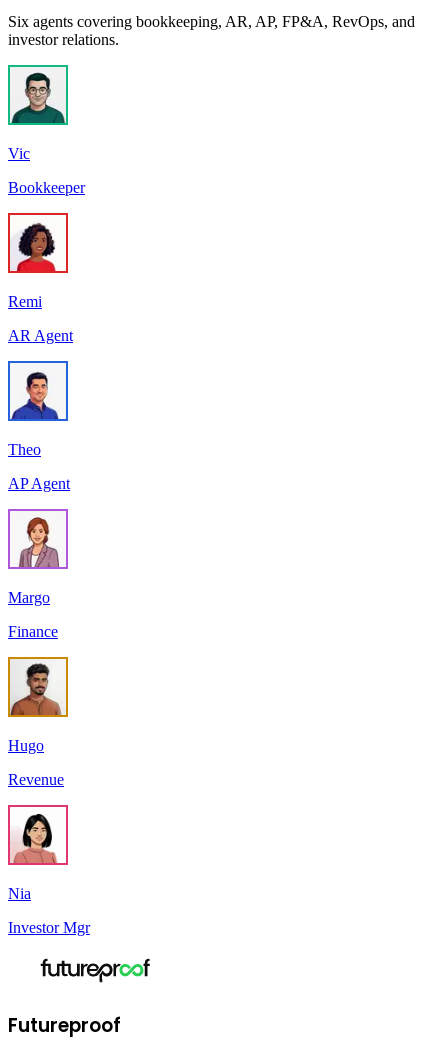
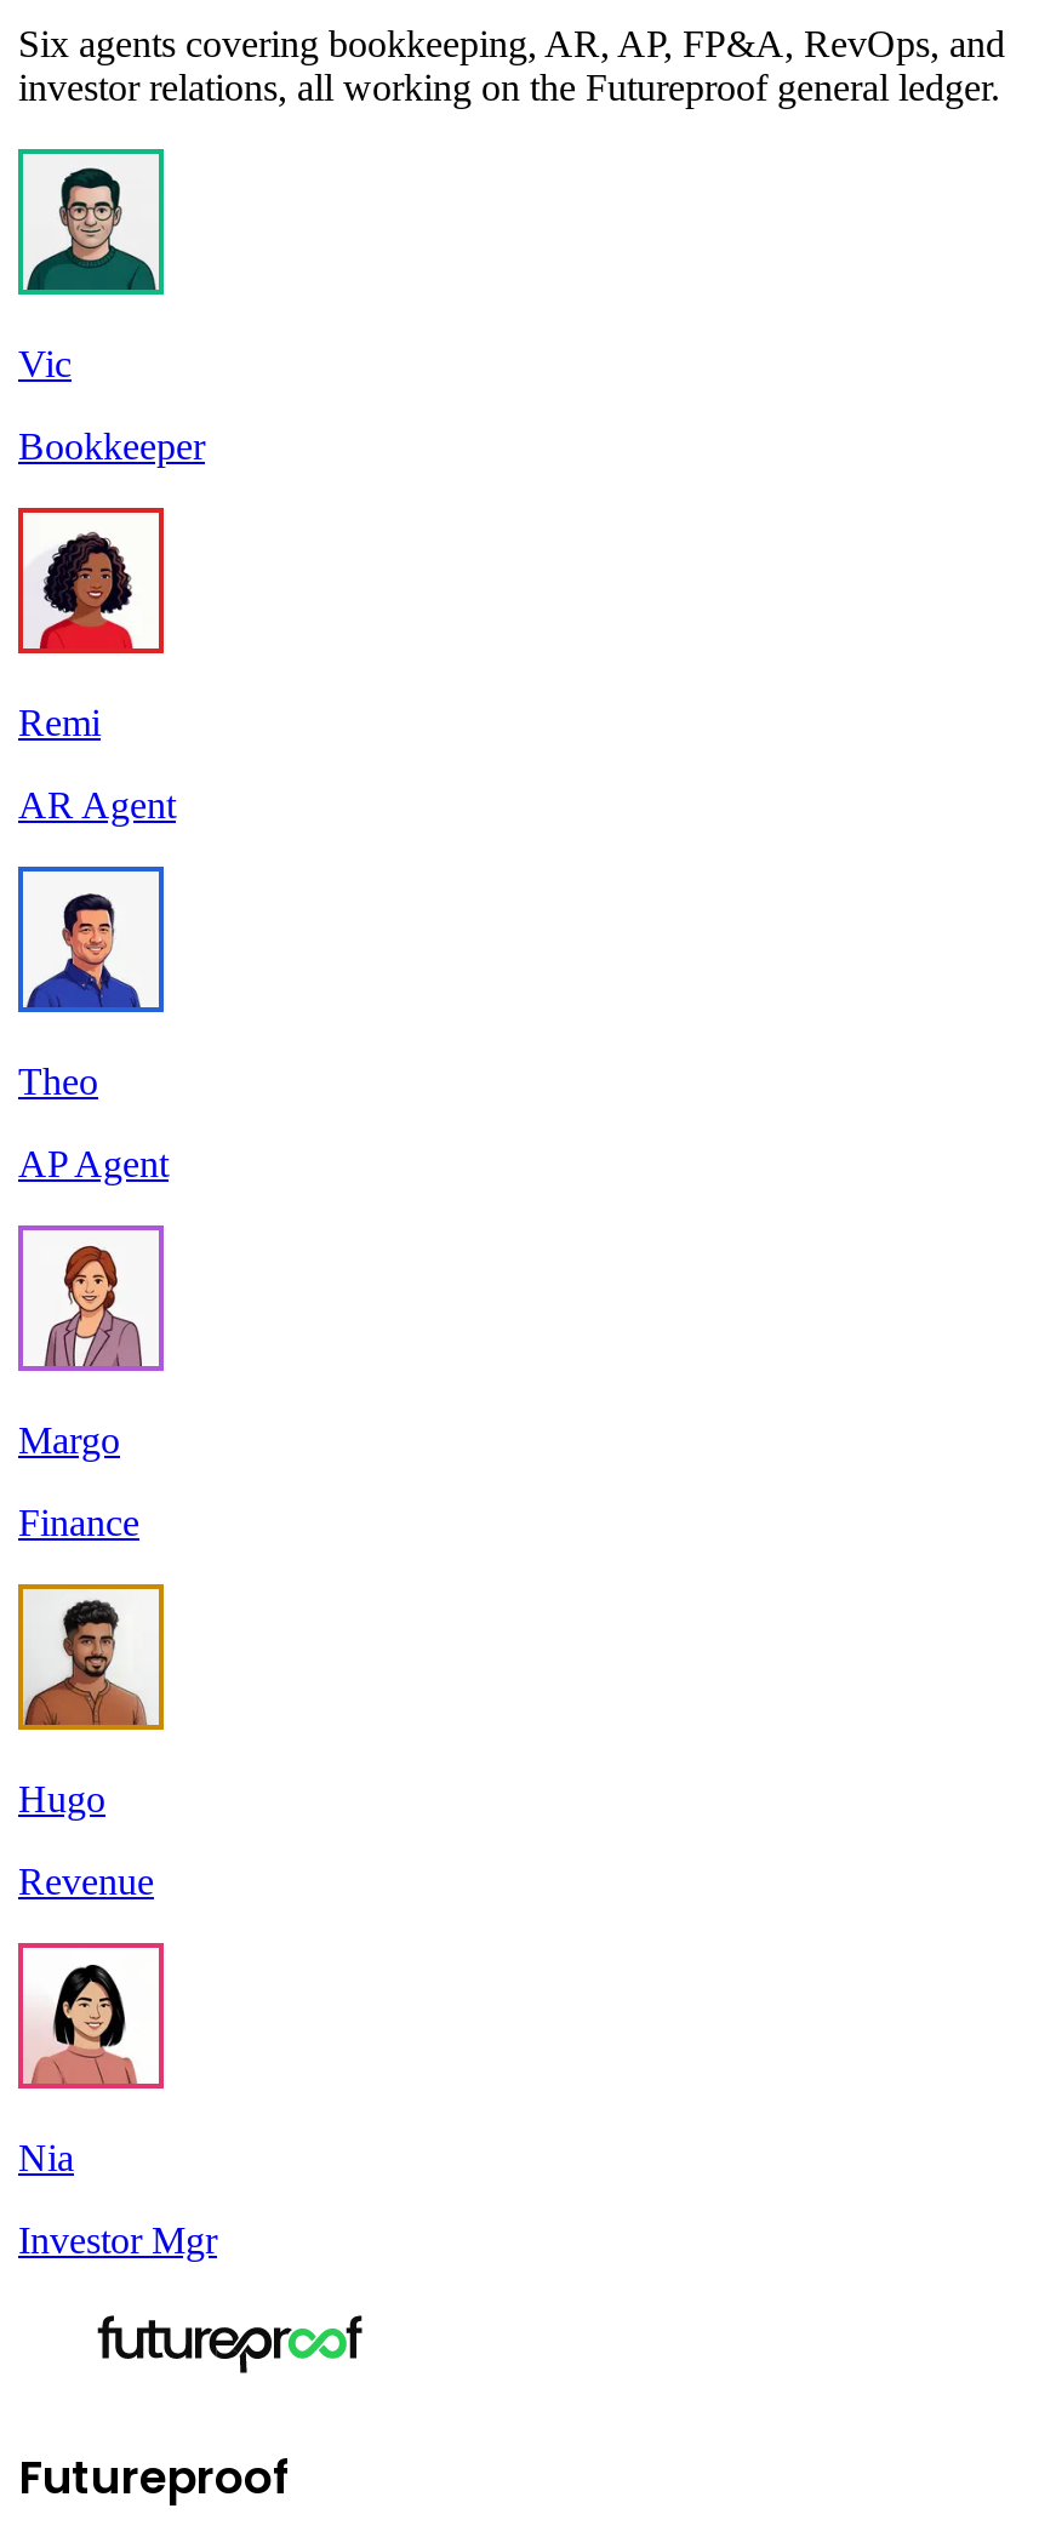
- investor relations.
+ investor relations, all working on the Futureproof general ledger.
